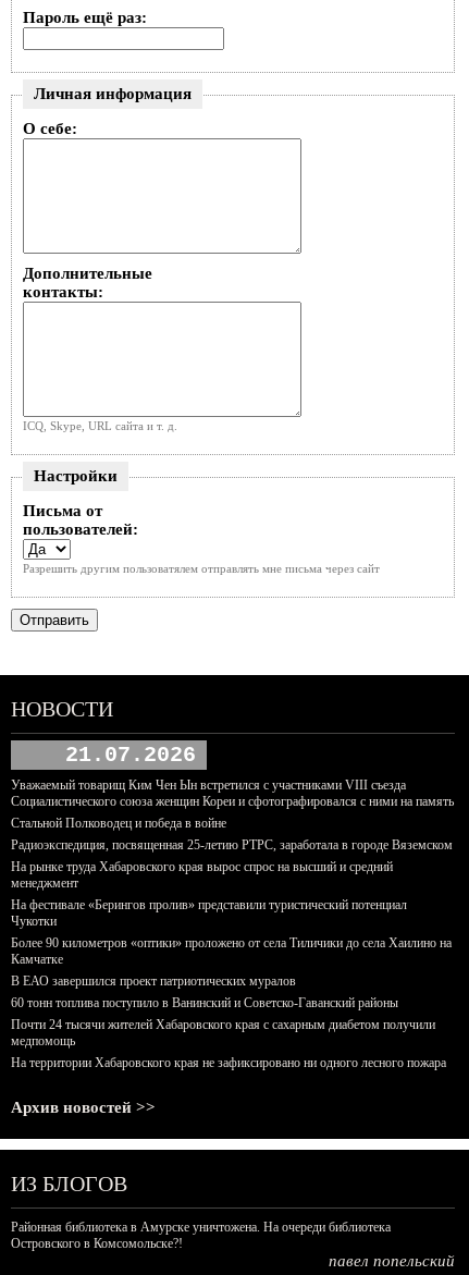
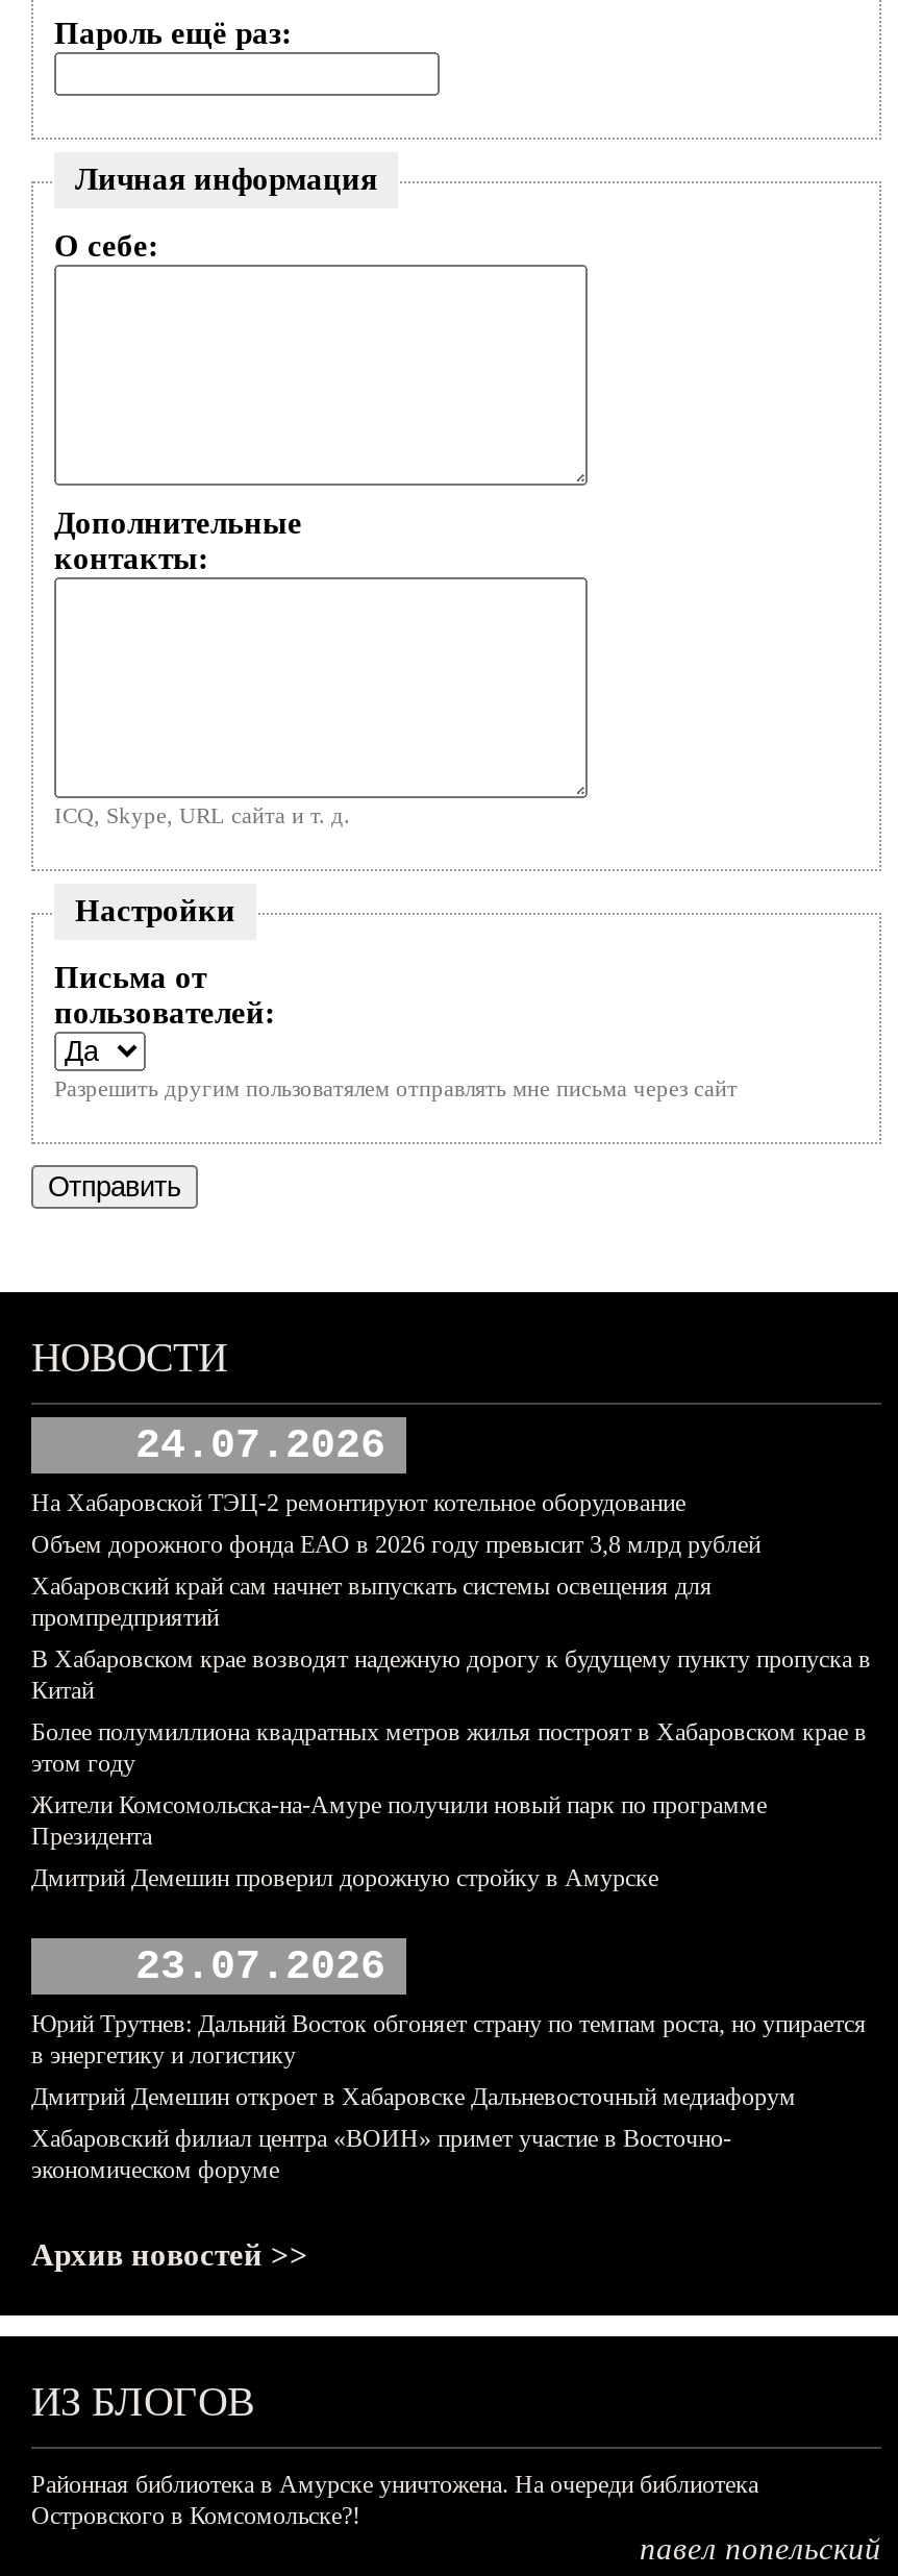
- 21.07.2026
- Уважаемый товарищ Ким Чен Ын встретился с участниками VIII съезда
- Социалистического союза женщин Кореи и сфотографировался с ними на память
- Стальной Полководец и победа в войне
- Радиоэкспедиция, посвященная 25-летию РТРС, заработала в городе Вяземском
- На рынке труда Хабаровского края вырос спрос на высший и средний
- менеджмент
- На фестивале «Берингов пролив» представили туристический потенциал
- Чукотки
- Более 90 километров «оптики» проложено от села Тиличики до села Хаилино на
- Камчатке
- В ЕАО завершился проект патриотических муралов
- 60 тонн топлива поступило в Ванинский и Советско-Гаванский районы
- Почти 24 тысячи жителей Хабаровского края с сахарным диабетом получили
- медпомощь
- На территории Хабаровского края не зафиксировано ни одного лесного пожара
+ 24.07.2026
+ На Хабаровской ТЭЦ-2 ремонтируют котельное оборудование
+ Объем дорожного фонда ЕАО в 2026 году превысит 3,8 млрд рублей
+ Хабаровский край сам начнет выпускать системы освещения для
+ промпредприятий
+ В Хабаровском крае возводят надежную дорогу к будущему пункту пропуска в
+ Китай
+ Более полумиллиона квадратных метров жилья построят в Хабаровском крае в
+ этом году
+ Жители Комсомольска-на-Амуре получили новый парк по программе
+ Президента
+ Дмитрий Демешин проверил дорожную стройку в Амурске
+ 23.07.2026
+ Юрий Трутнев: Дальний Восток обгоняет страну по темпам роста, но упирается
+ в энергетику и логистику
+ Дмитрий Демешин откроет в Хабаровске Дальневосточный медиафорум
+ Хабаровский филиал центра «ВОИН» примет участие в Восточно-
+ экономическом форуме
